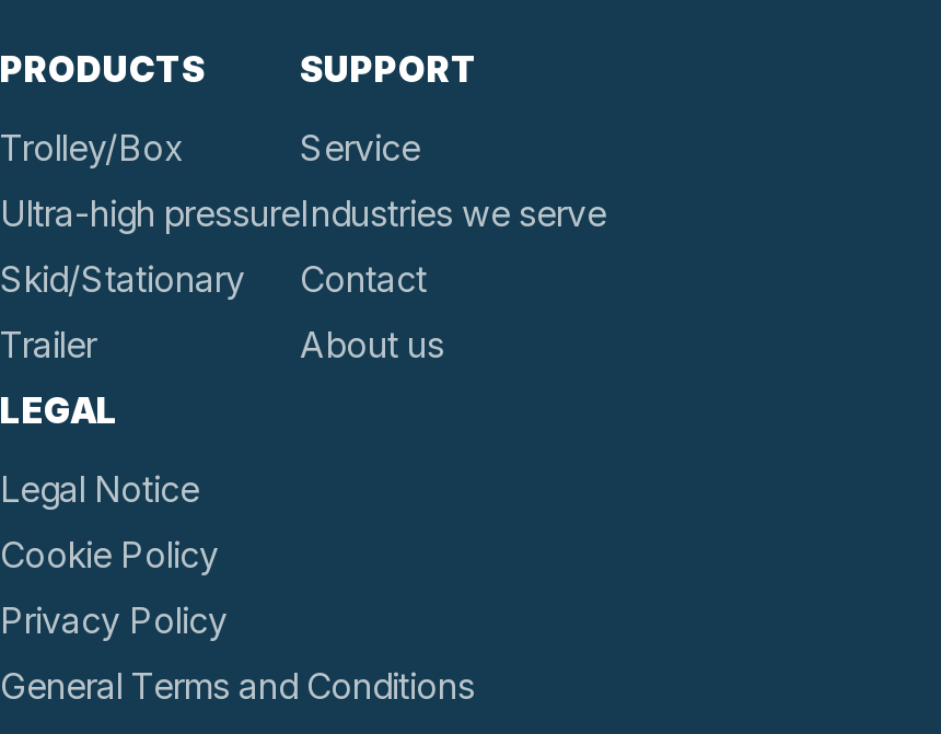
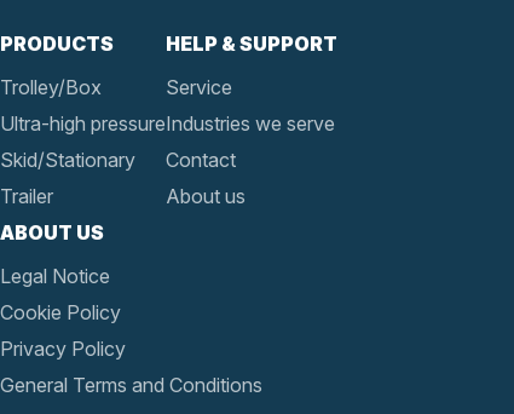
- SUPPORT
+ HELP & SUPPORT

- LEGAL
+ ABOUT US
